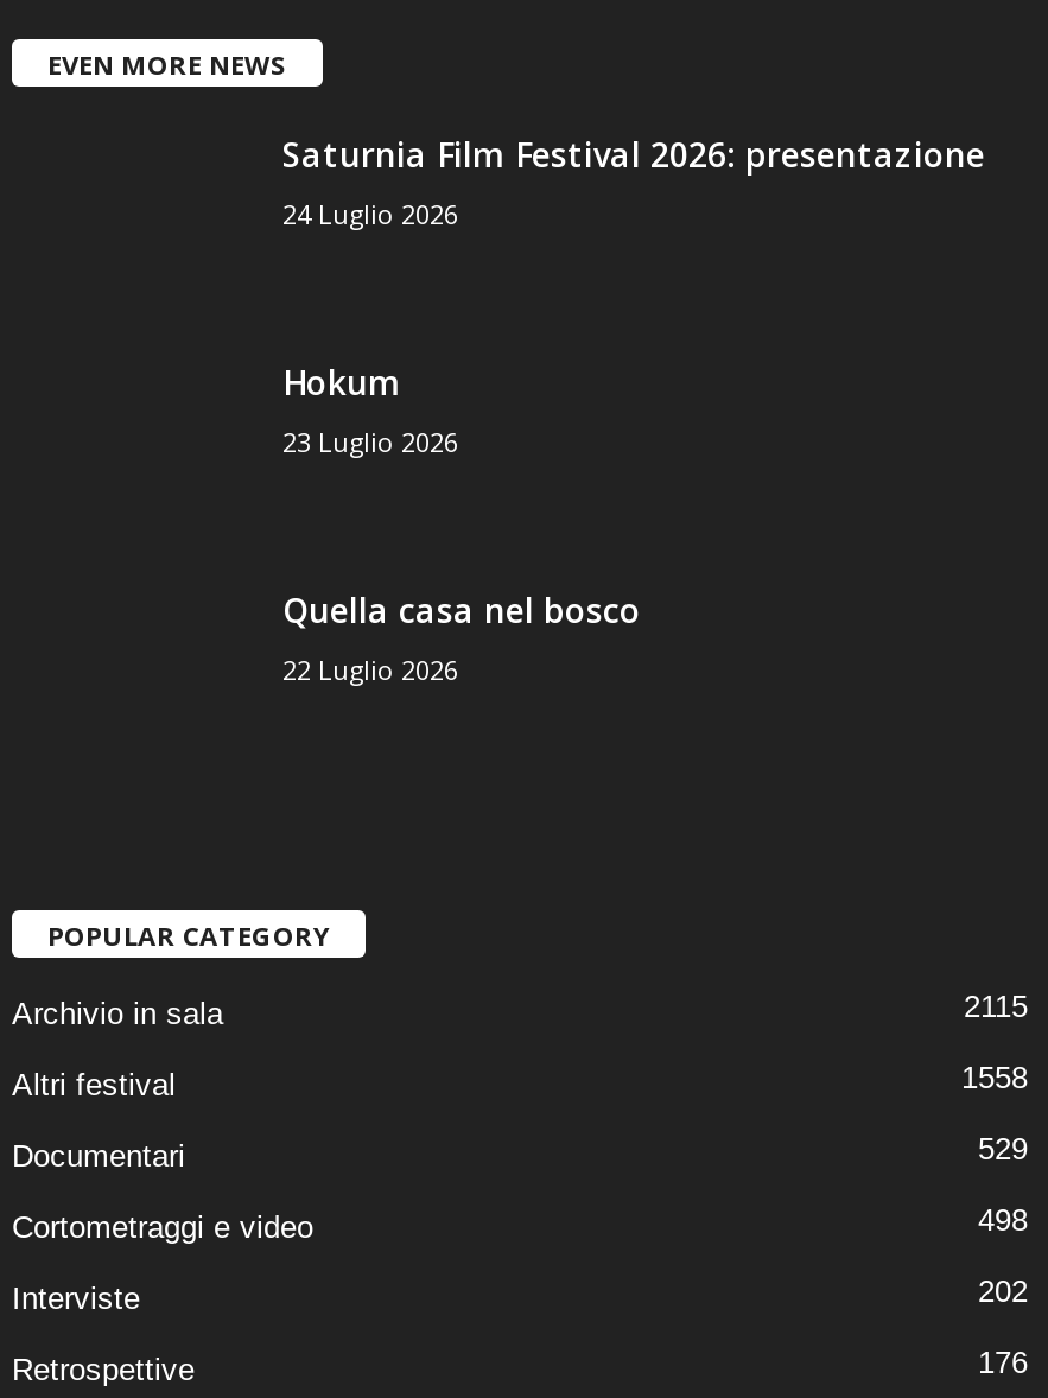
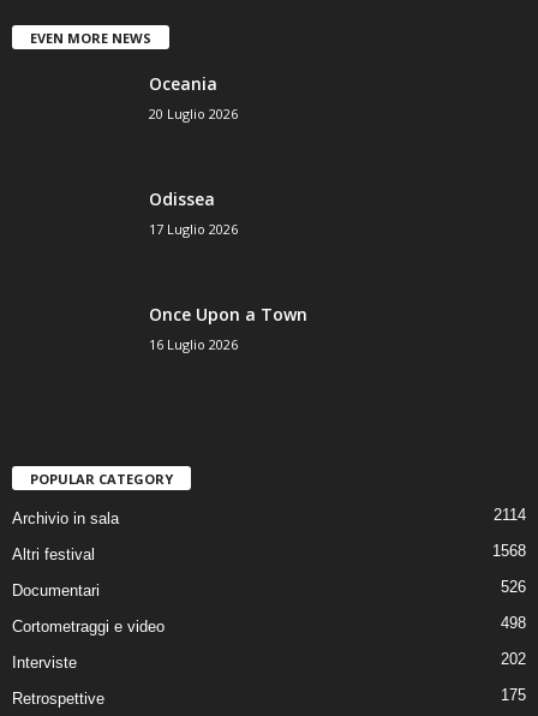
- Saturnia Film Festival 2026: presentazione
- 24 Luglio 2026
+ Oceania
+ 20 Luglio 2026

- Hokum
- 23 Luglio 2026
+ Odissea
+ 17 Luglio 2026

- Quella casa nel bosco
- 22 Luglio 2026
+ Once Upon a Town
+ 16 Luglio 2026

- 2115
+ 2114

- 1558
+ 1568

- 529
+ 526

- 176
+ 175
